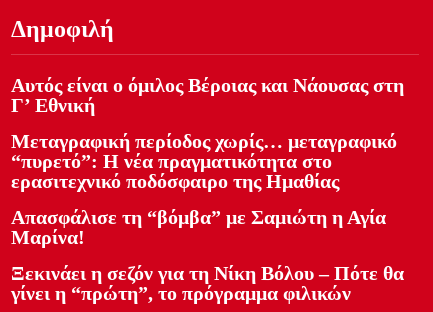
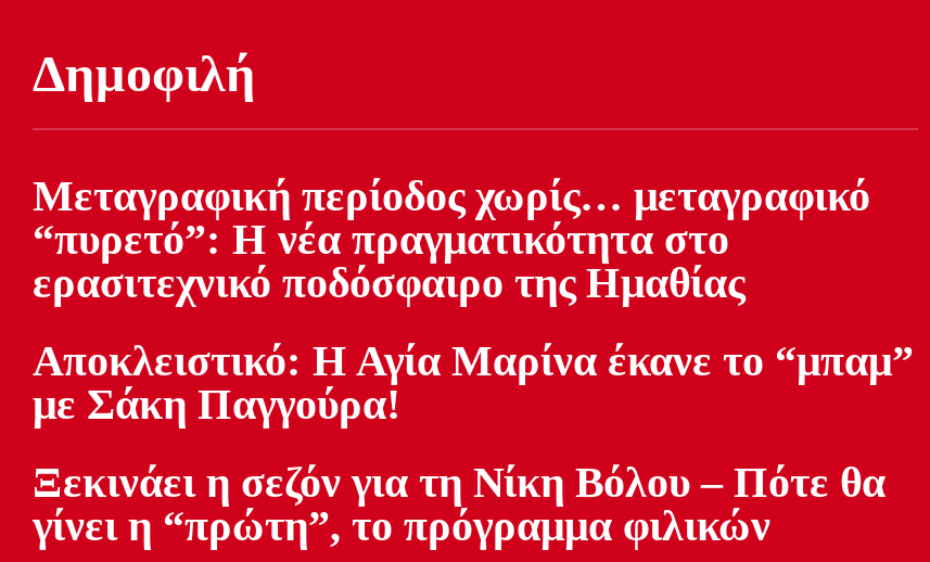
- Αυτός είναι ο όμιλος Βέροιας και Νάουσας στη
- Γ’ Εθνική

- Απασφάλισε τη “βόμβα” με Σαμιώτη η Αγία
- Μαρίνα!
+ Αποκλειστικό: Η Αγία Μαρίνα έκανε το “μπαμ”
+ με Σάκη Παγγούρα!
